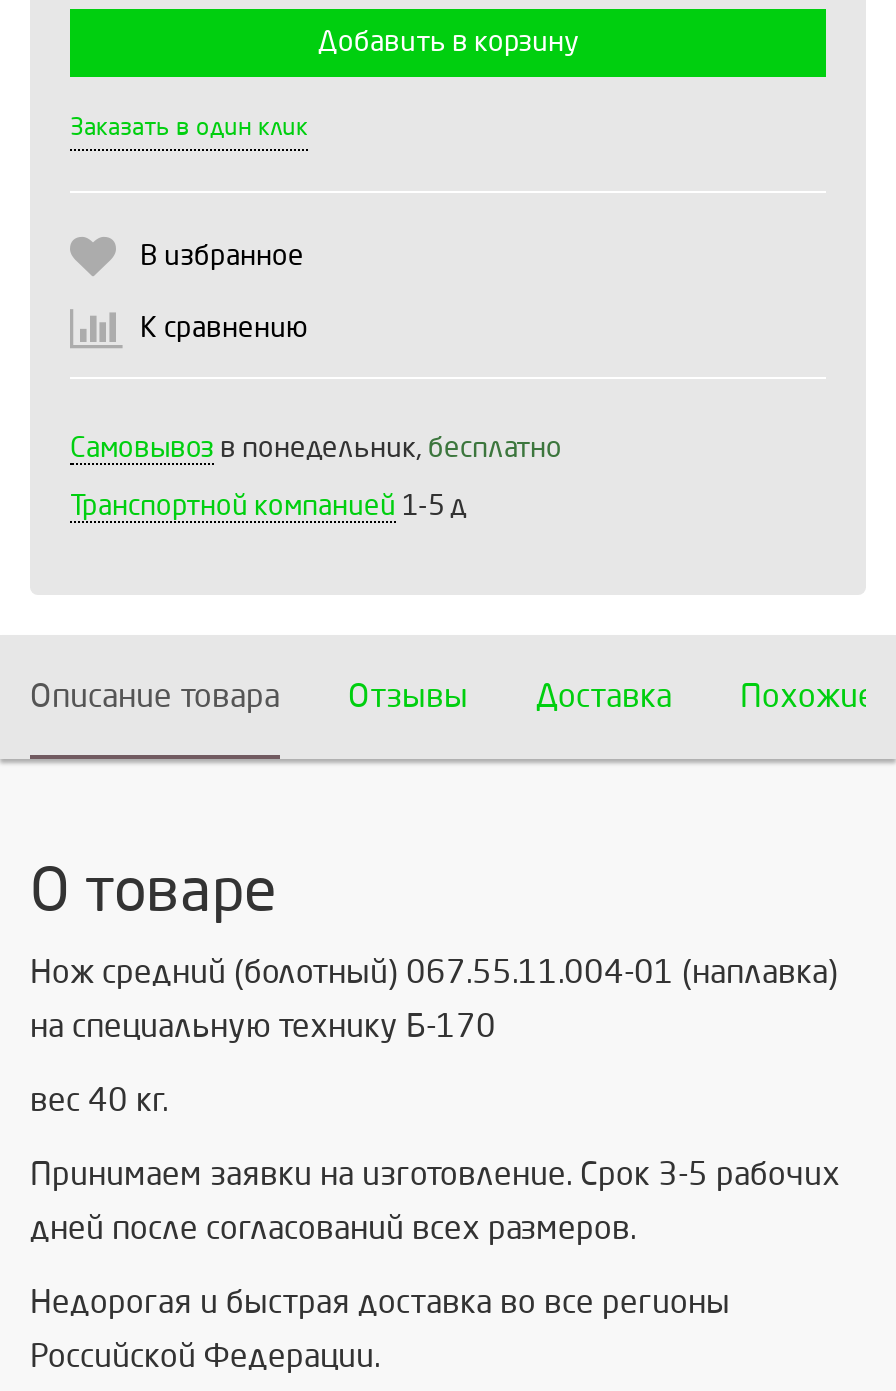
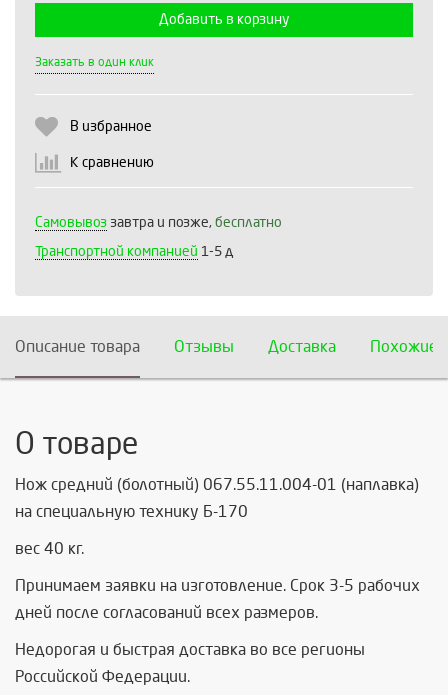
- Самовывоз в понедельник, бесплатно
+ Самовывоз завтра и позже, бесплатно
